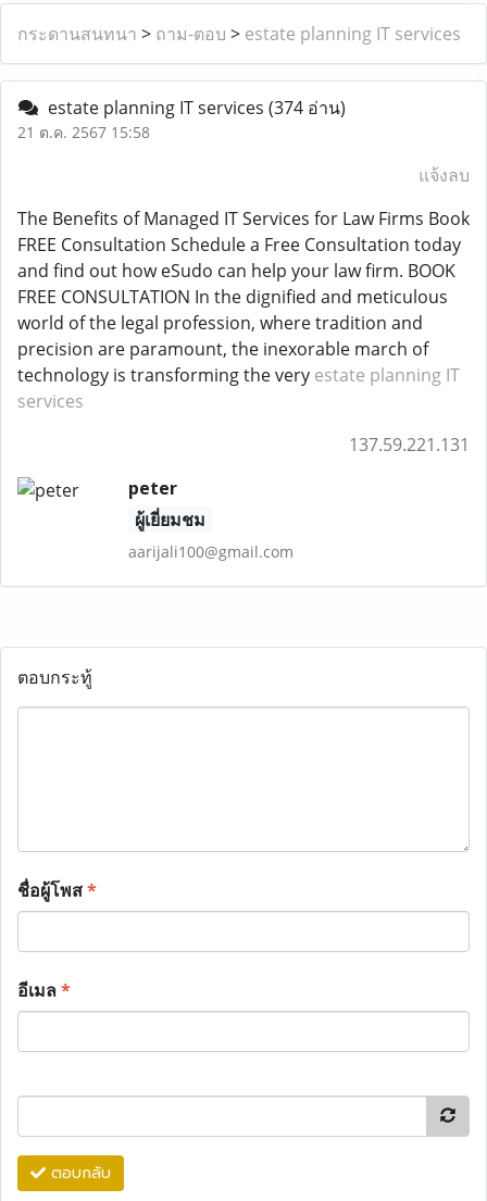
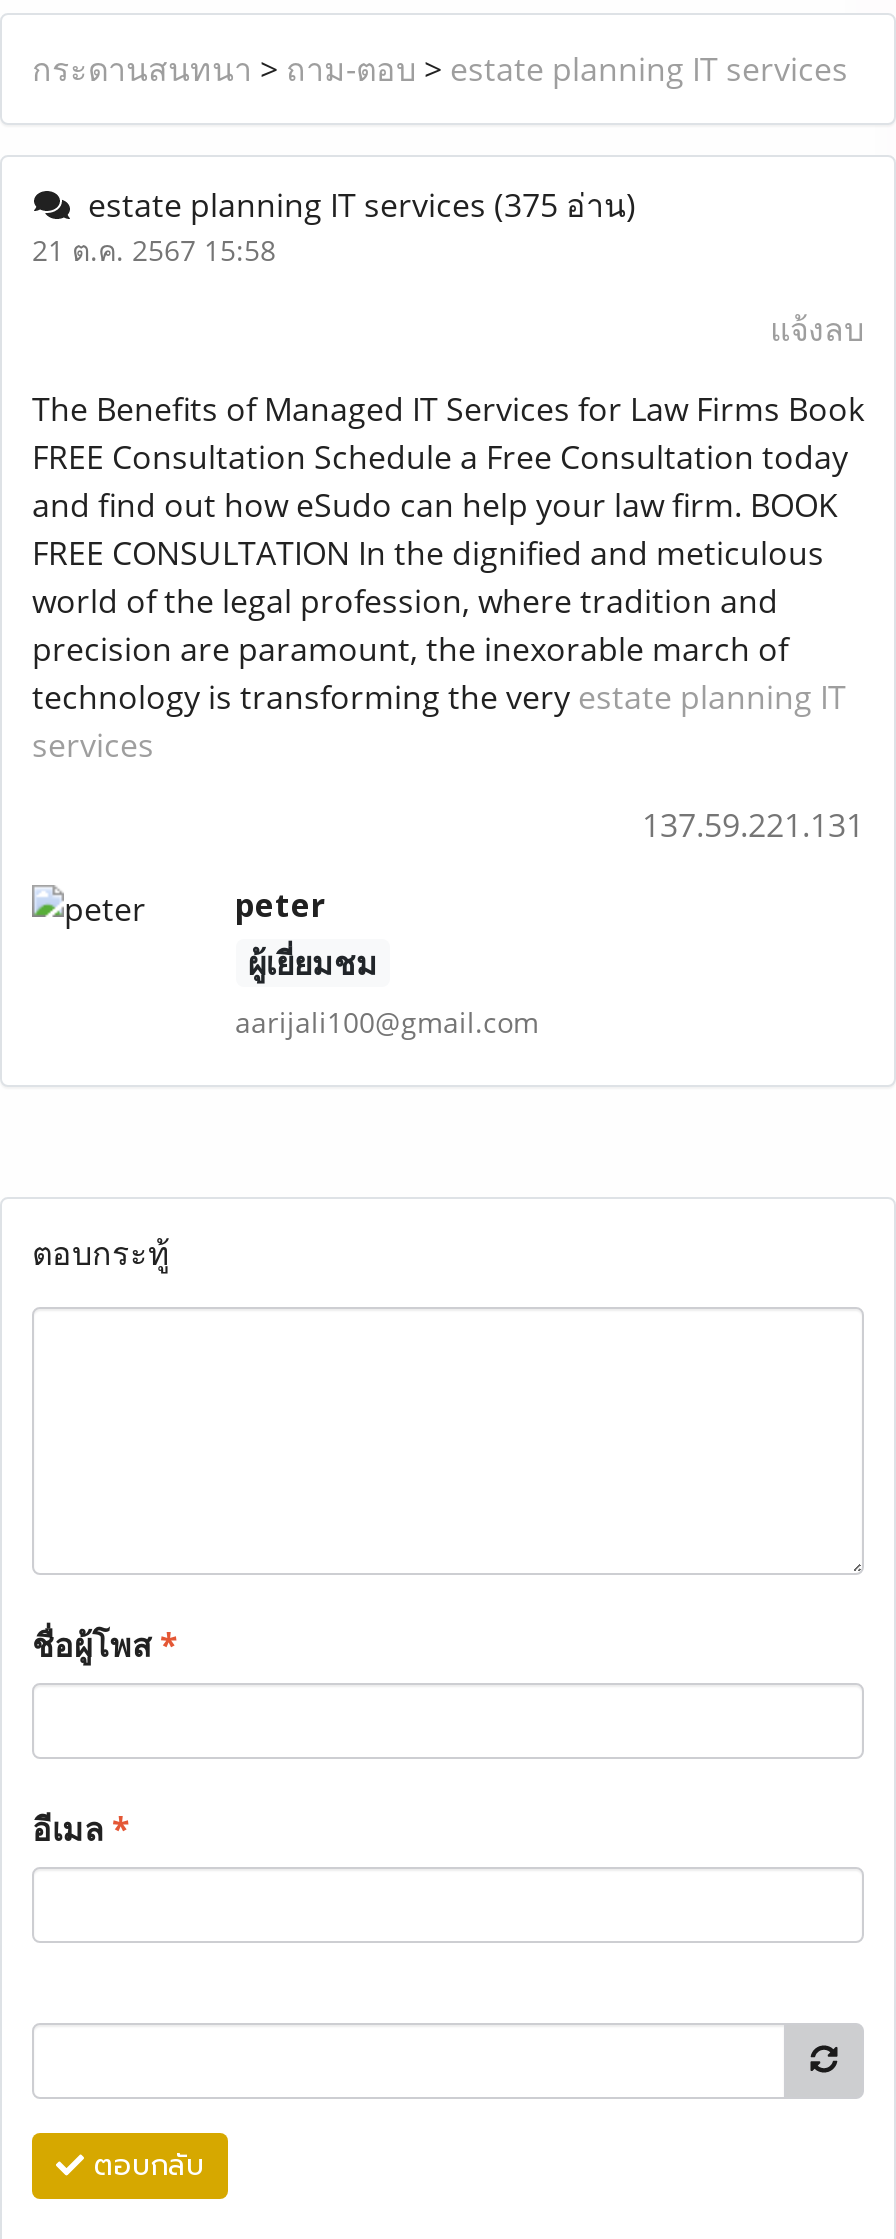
- estate planning IT services (374 อ่าน)
+ estate planning IT services (375 อ่าน)
